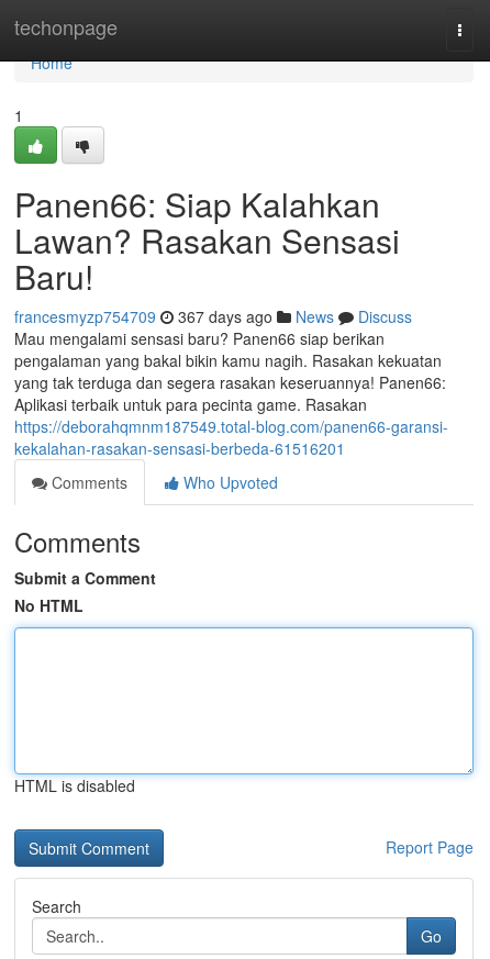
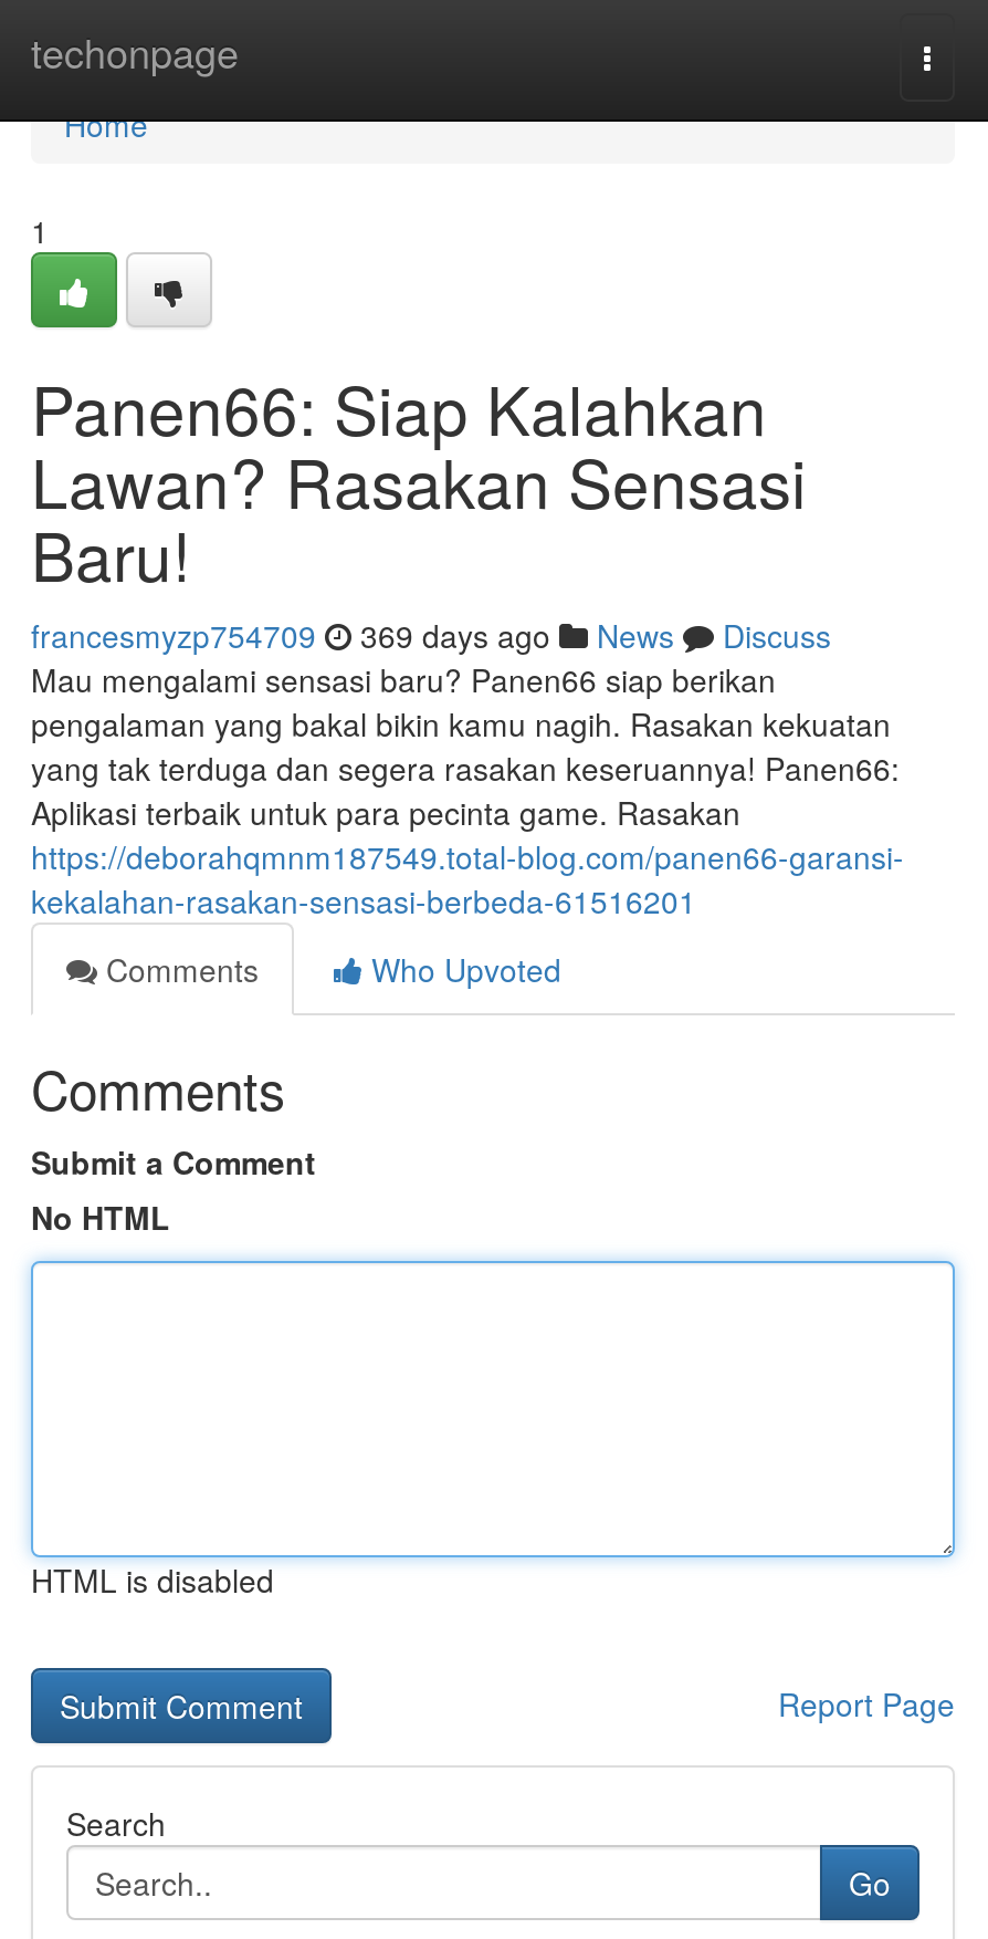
- francesmyzp754709 367 days ago News Discuss
+ francesmyzp754709 369 days ago News Discuss
